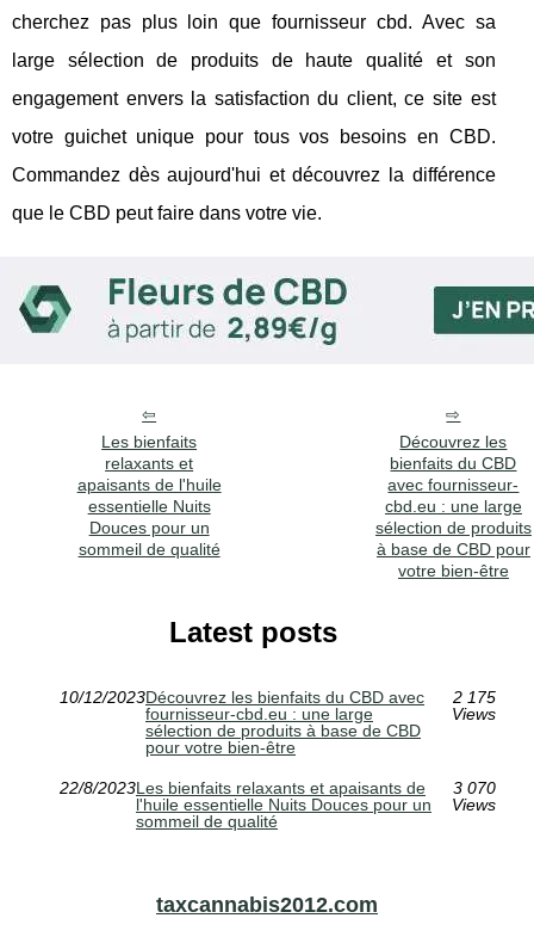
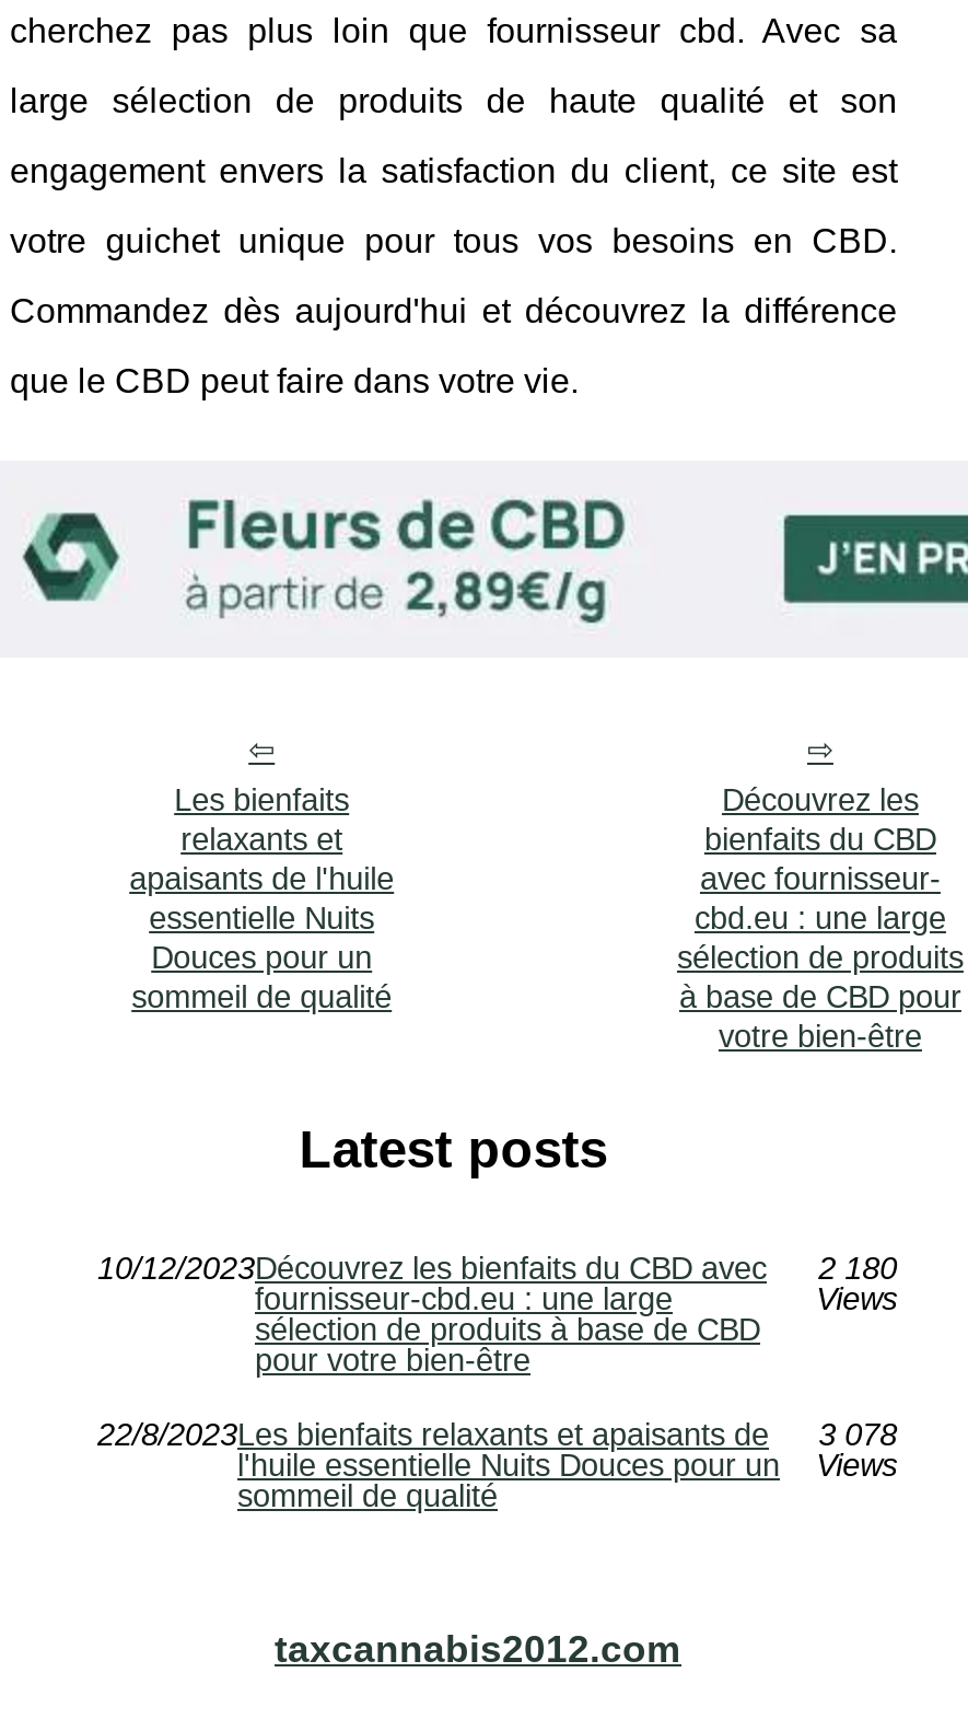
- 10/12/2023Découvrez les bienfaits du CBD avec 2 175
+ 10/12/2023Découvrez les bienfaits du CBD avec 2 180

- 22/8/2023 Les bienfaits relaxants et apaisants de 3 070
+ 22/8/2023 Les bienfaits relaxants et apaisants de 3 078
